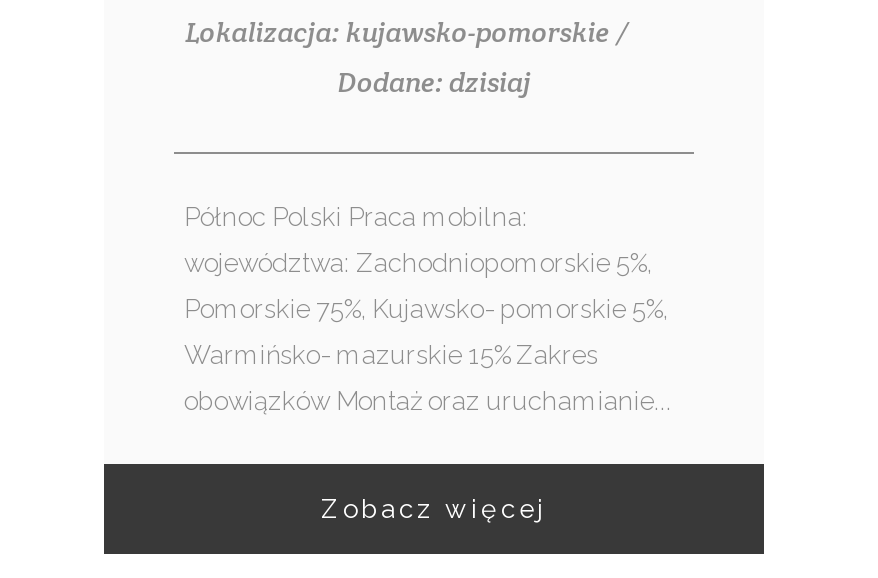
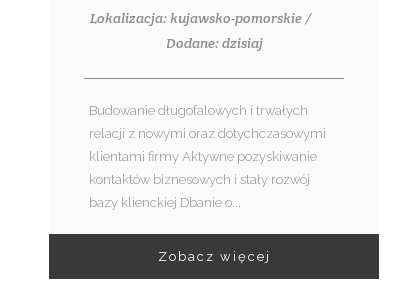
- Północ Polski Praca mobilna:
+ Budowanie długofalowych i trwałych

- województwa: Zachodniopomorskie 5%,
+ relacji z nowymi oraz dotychczasowymi

- Pomorskie 75%, Kujawsko- pomorskie 5%,
+ klientami firmy Aktywne pozyskiwanie

- Warmińsko- mazurskie 15% Zakres
+ kontaktów biznesowych i stały rozwój

- obowiązków Montaż oraz uruchamianie...
+ bazy klienckiej Dbanie o...
